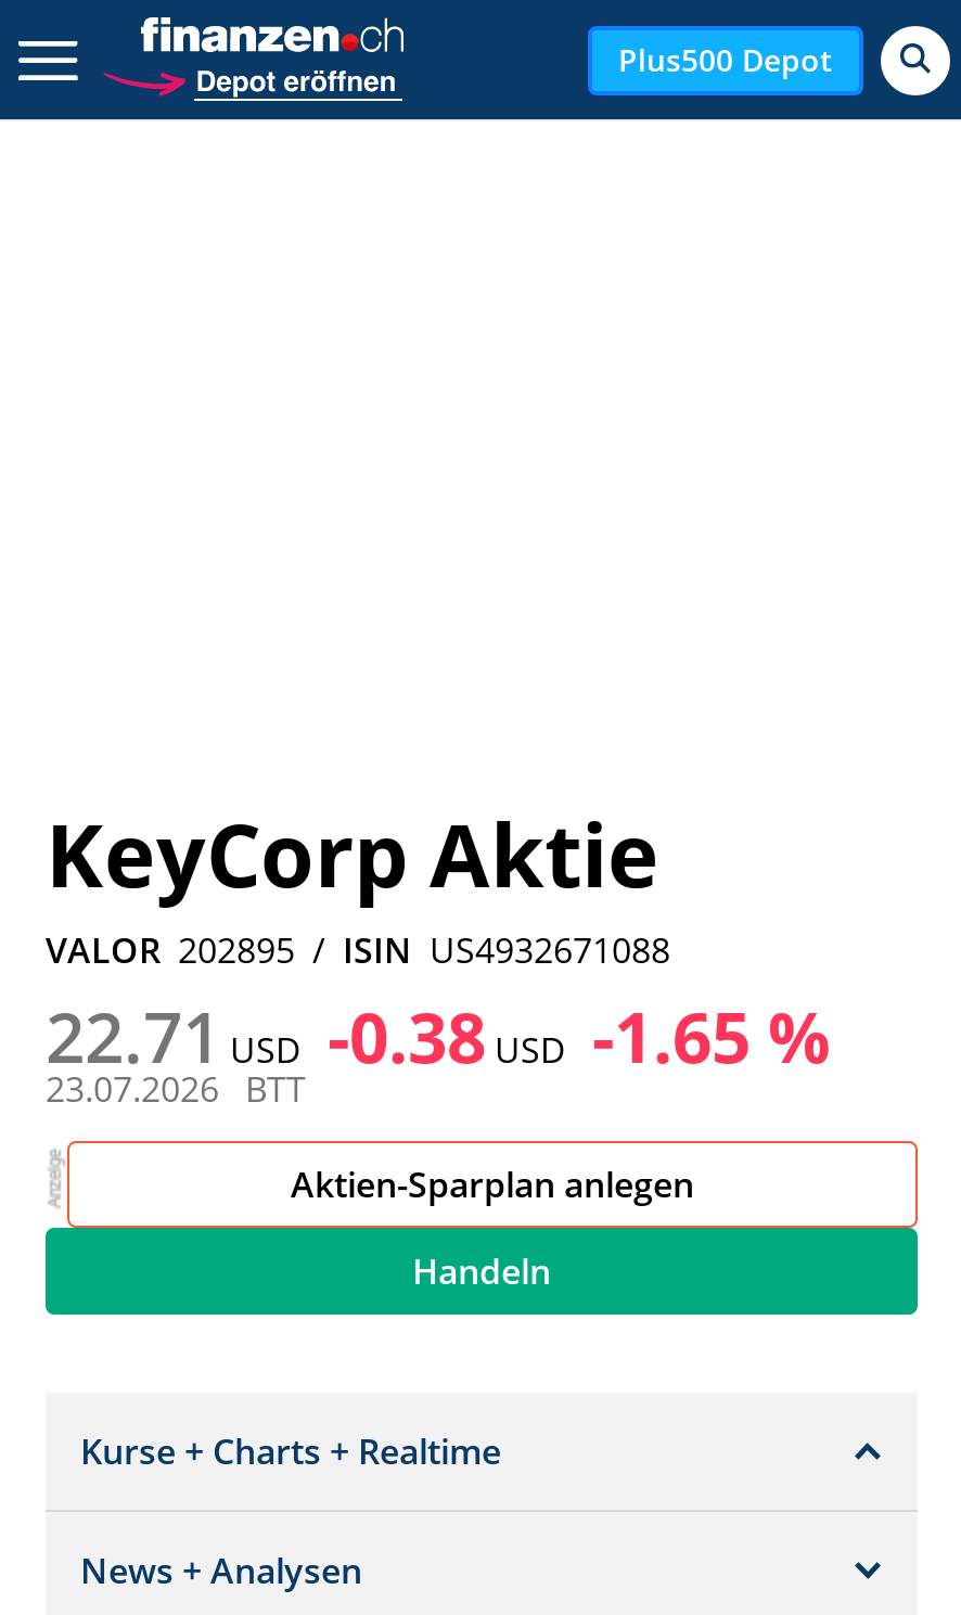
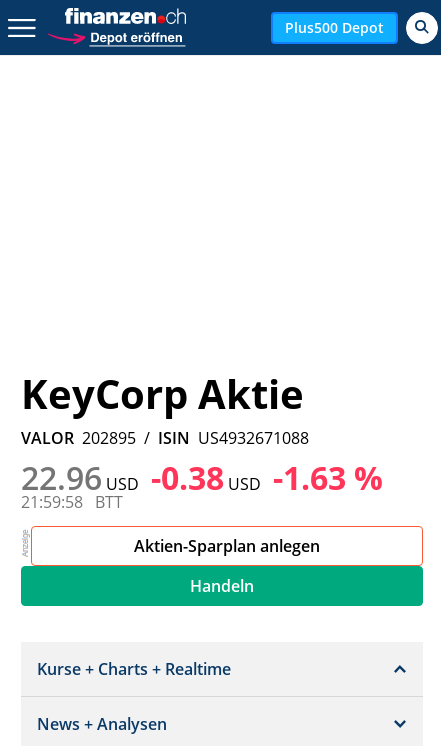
- 22.71 USD -0.38 USD -1.65 %
+ 22.96 USD -0.38 USD -1.63 %

- 23.07.2026 BTT
+ 21:59:58 BTT
